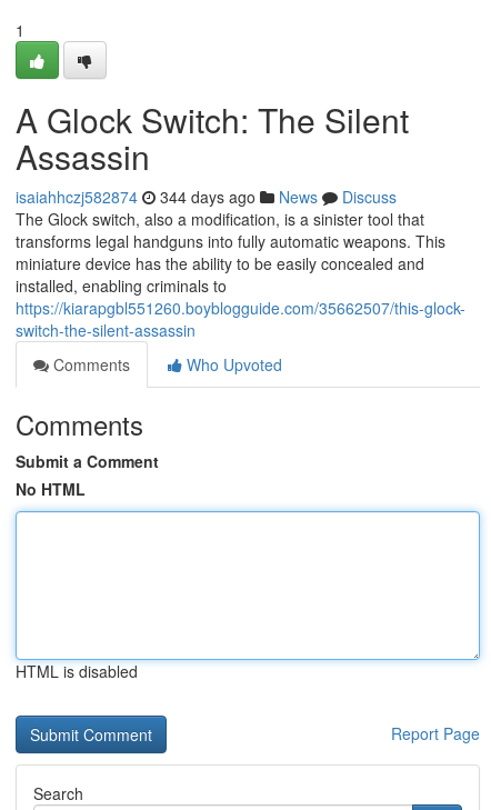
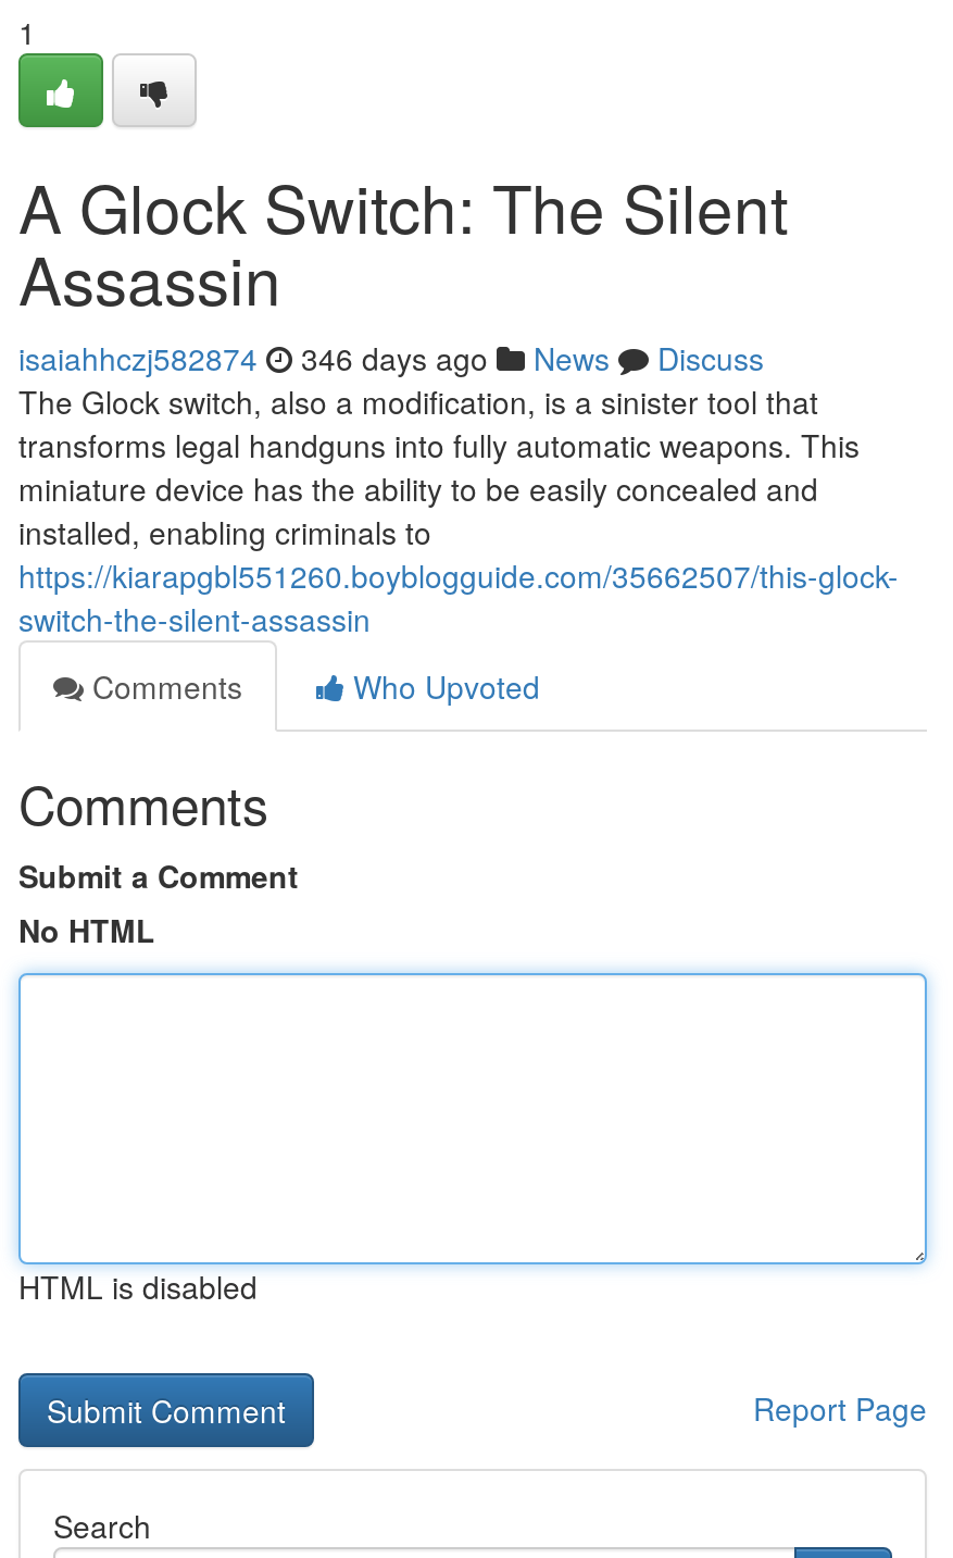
- isaiahhczj582874 344 days ago News Discuss
+ isaiahhczj582874 346 days ago News Discuss
